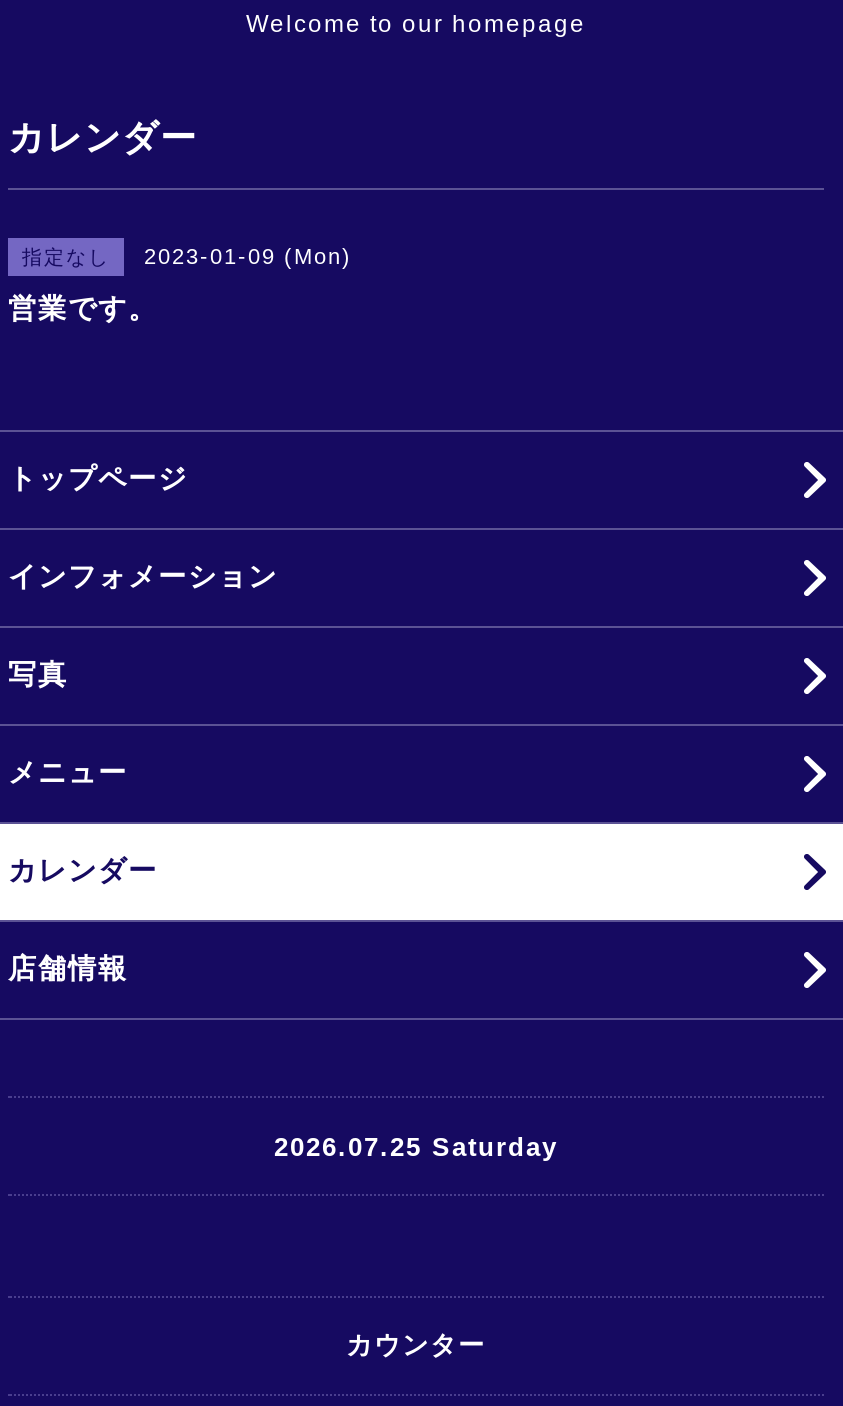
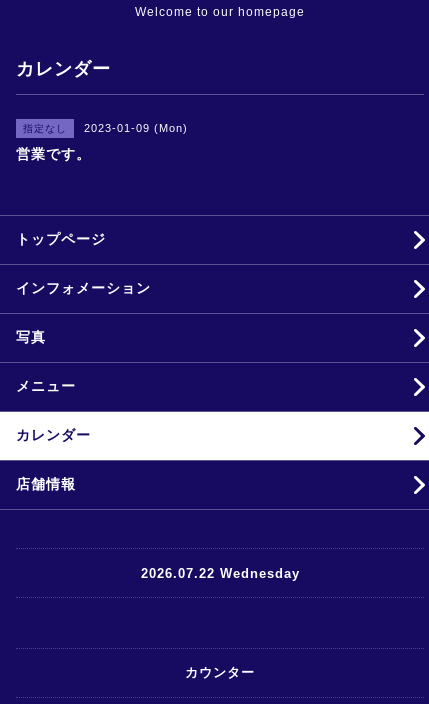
- 2026.07.25 Saturday
+ 2026.07.22 Wednesday
